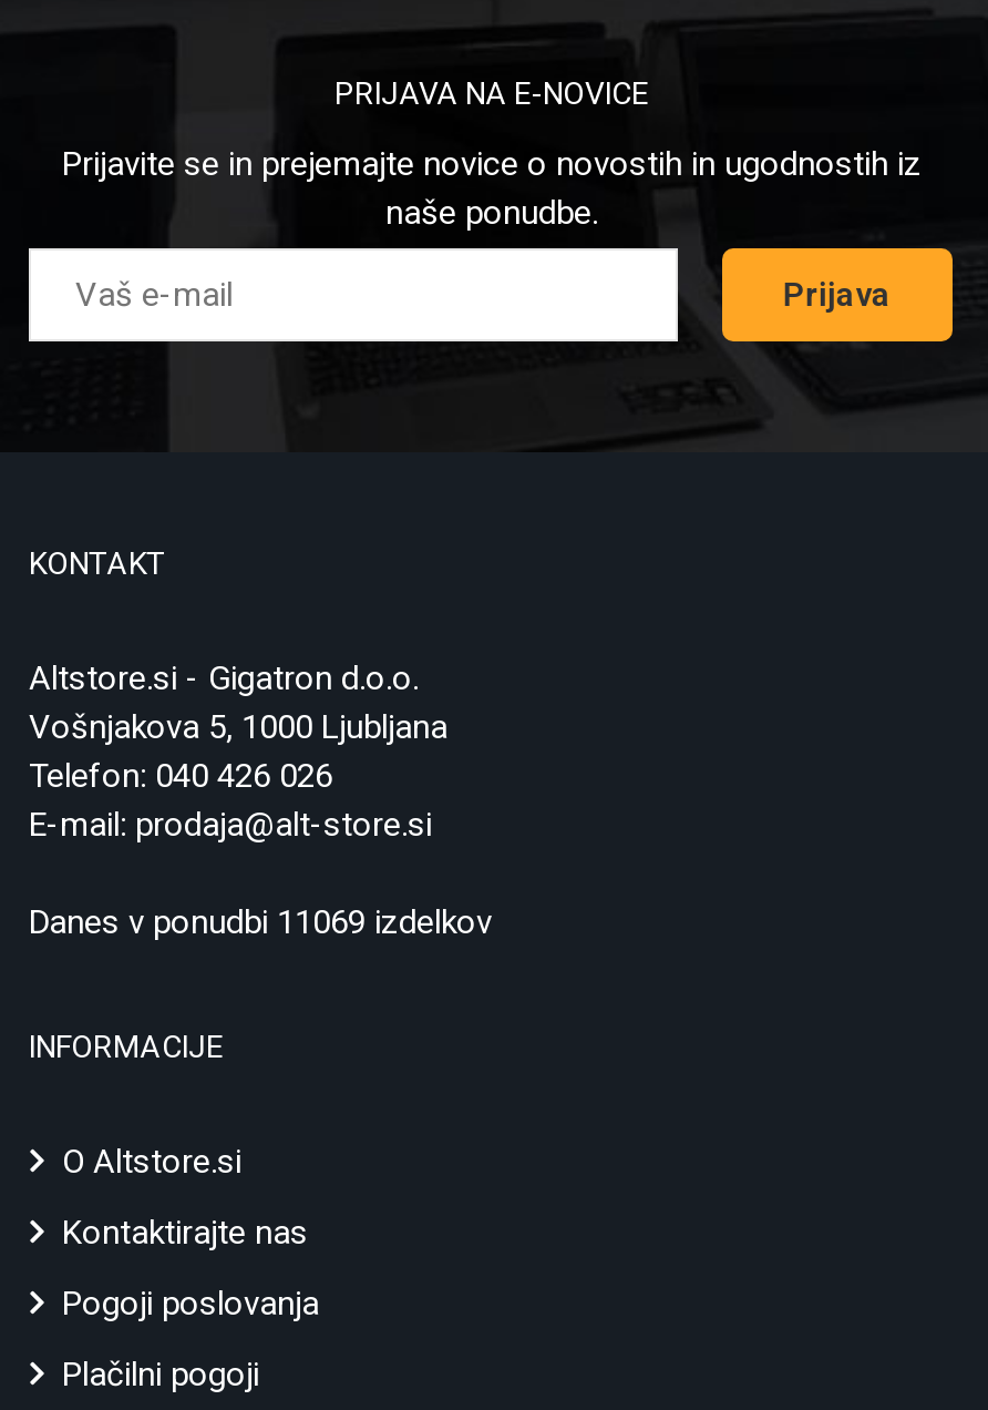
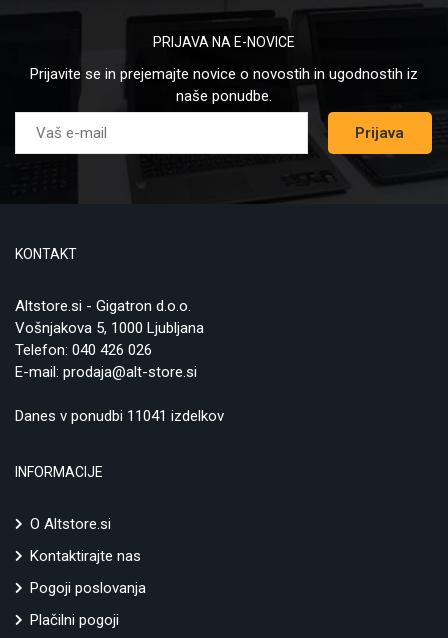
- Danes v ponudbi 11069 izdelkov
+ Danes v ponudbi 11041 izdelkov
